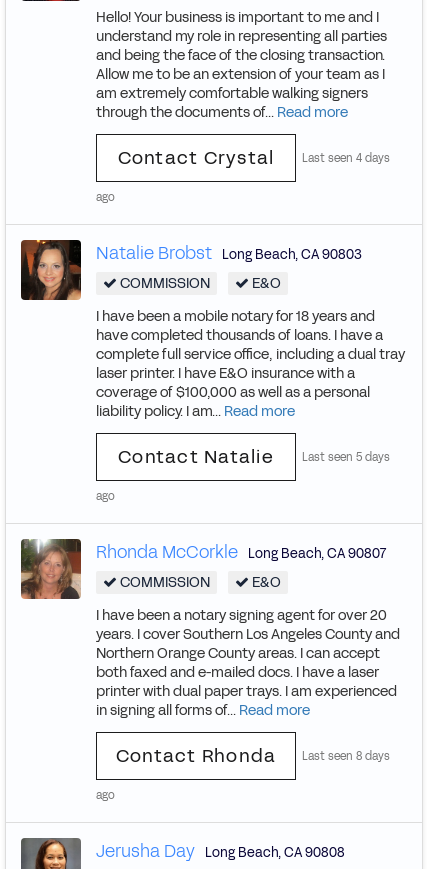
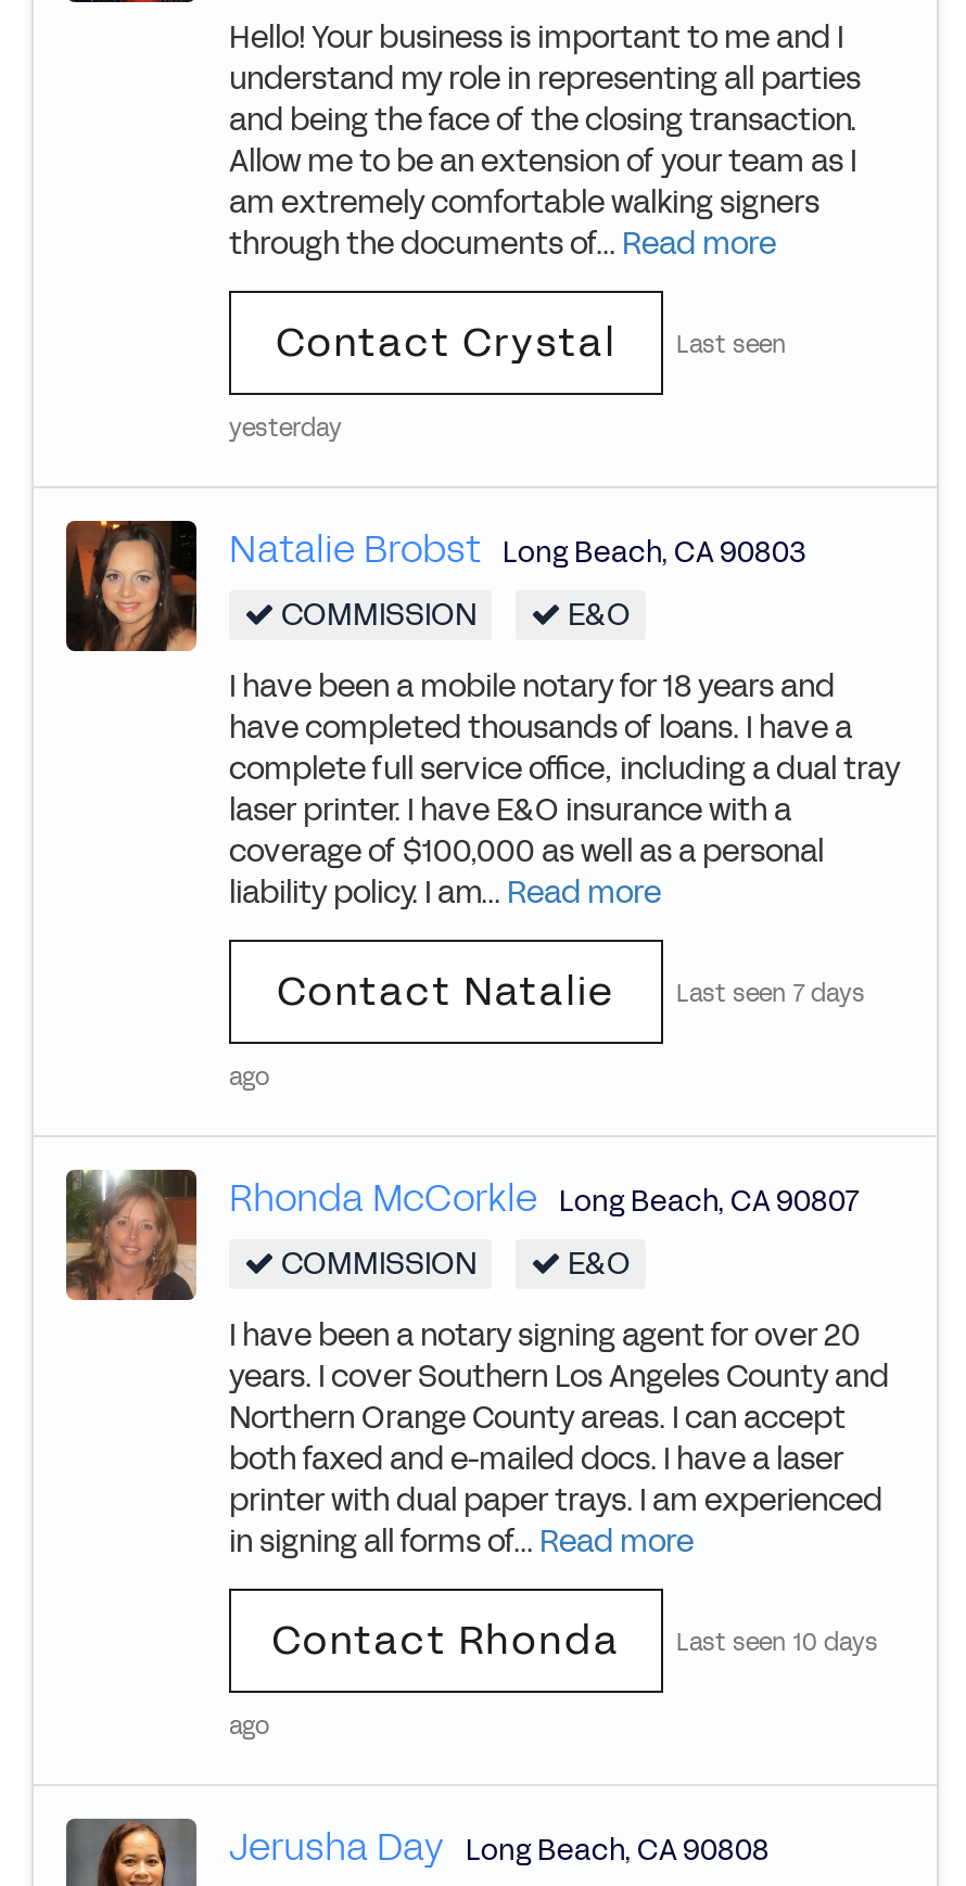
- Last seen 4 days
+ Last seen

- ago
+ yesterday

- Last seen 5 days
+ Last seen 7 days

- Last seen 8 days
+ Last seen 10 days
